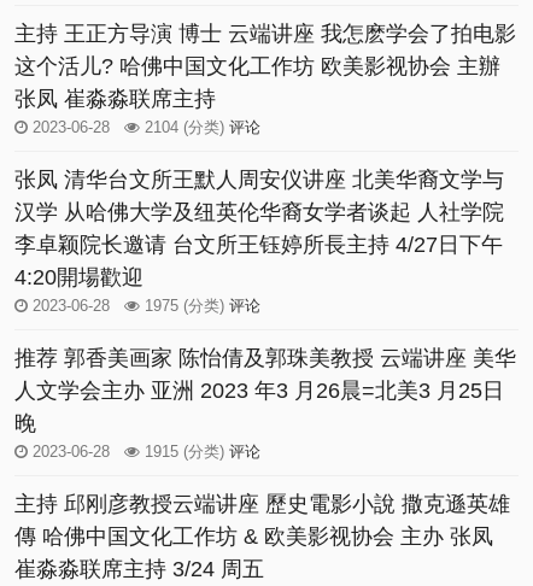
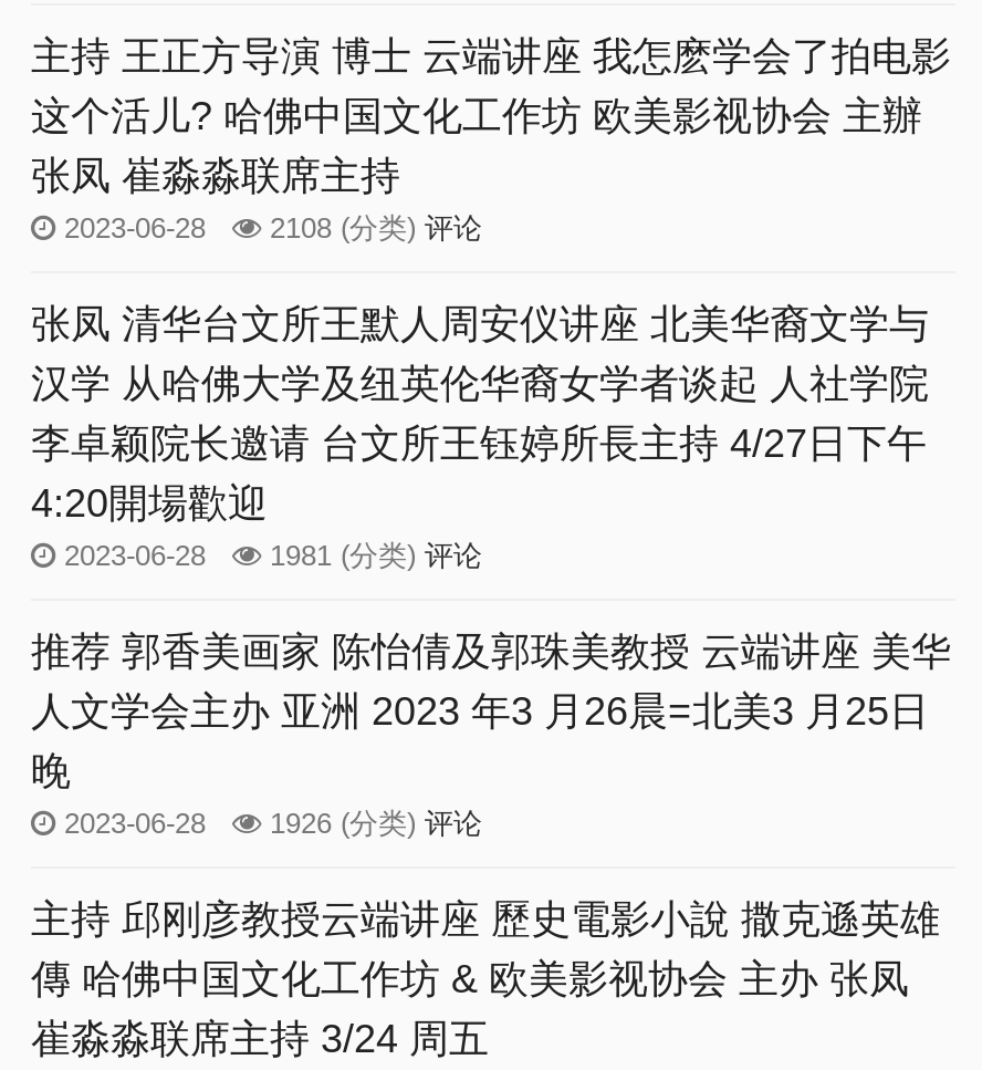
- 2023-06-28 2104 (分类)评论
+ 2023-06-28 2108 (分类)评论

- 2023-06-28 1975 (分类)评论
+ 2023-06-28 1981 (分类)评论

- 2023-06-28 1915 (分类)评论
+ 2023-06-28 1926 (分类)评论
